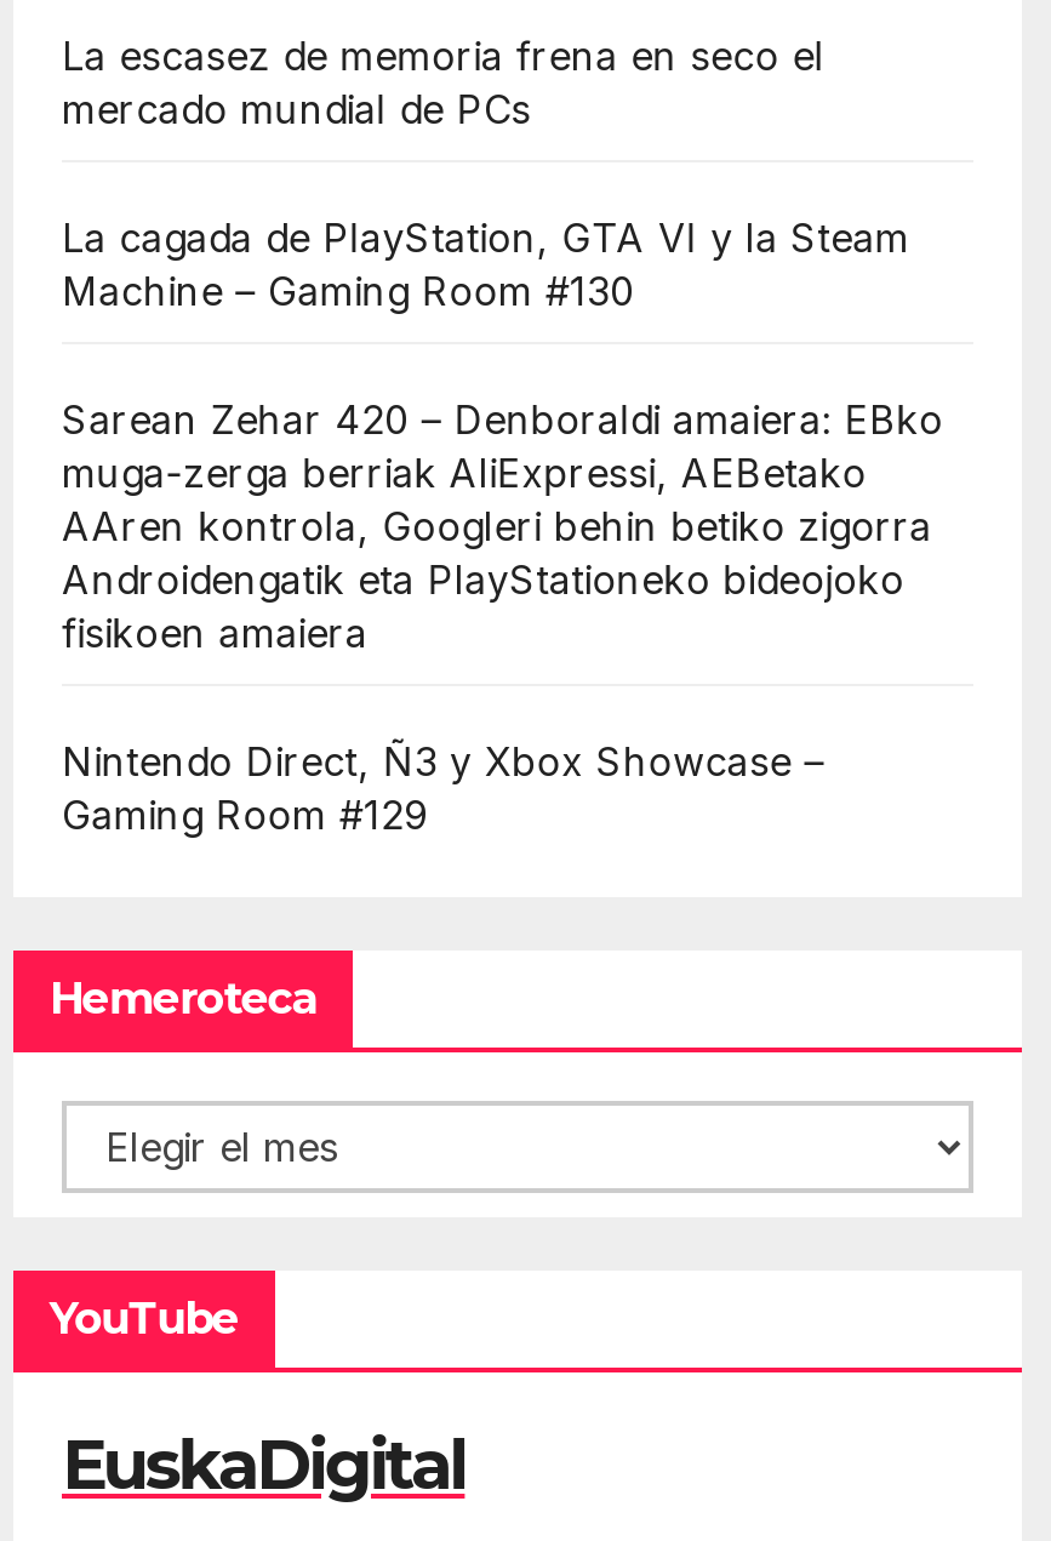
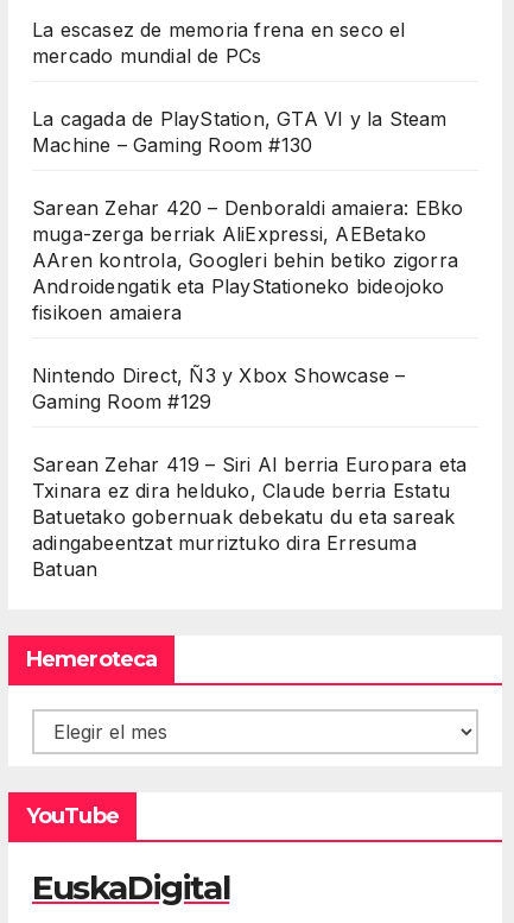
+ Sarean Zehar 419 – Siri AI berria Europara eta
+ Txinara ez dira helduko, Claude berria Estatu
+ Batuetako gobernuak debekatu du eta sareak
+ adingabeentzat murriztuko dira Erresuma
+ Batuan
